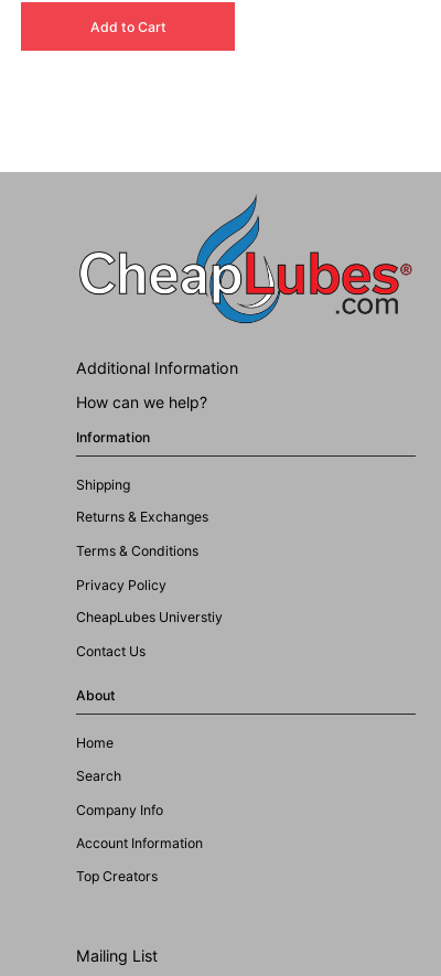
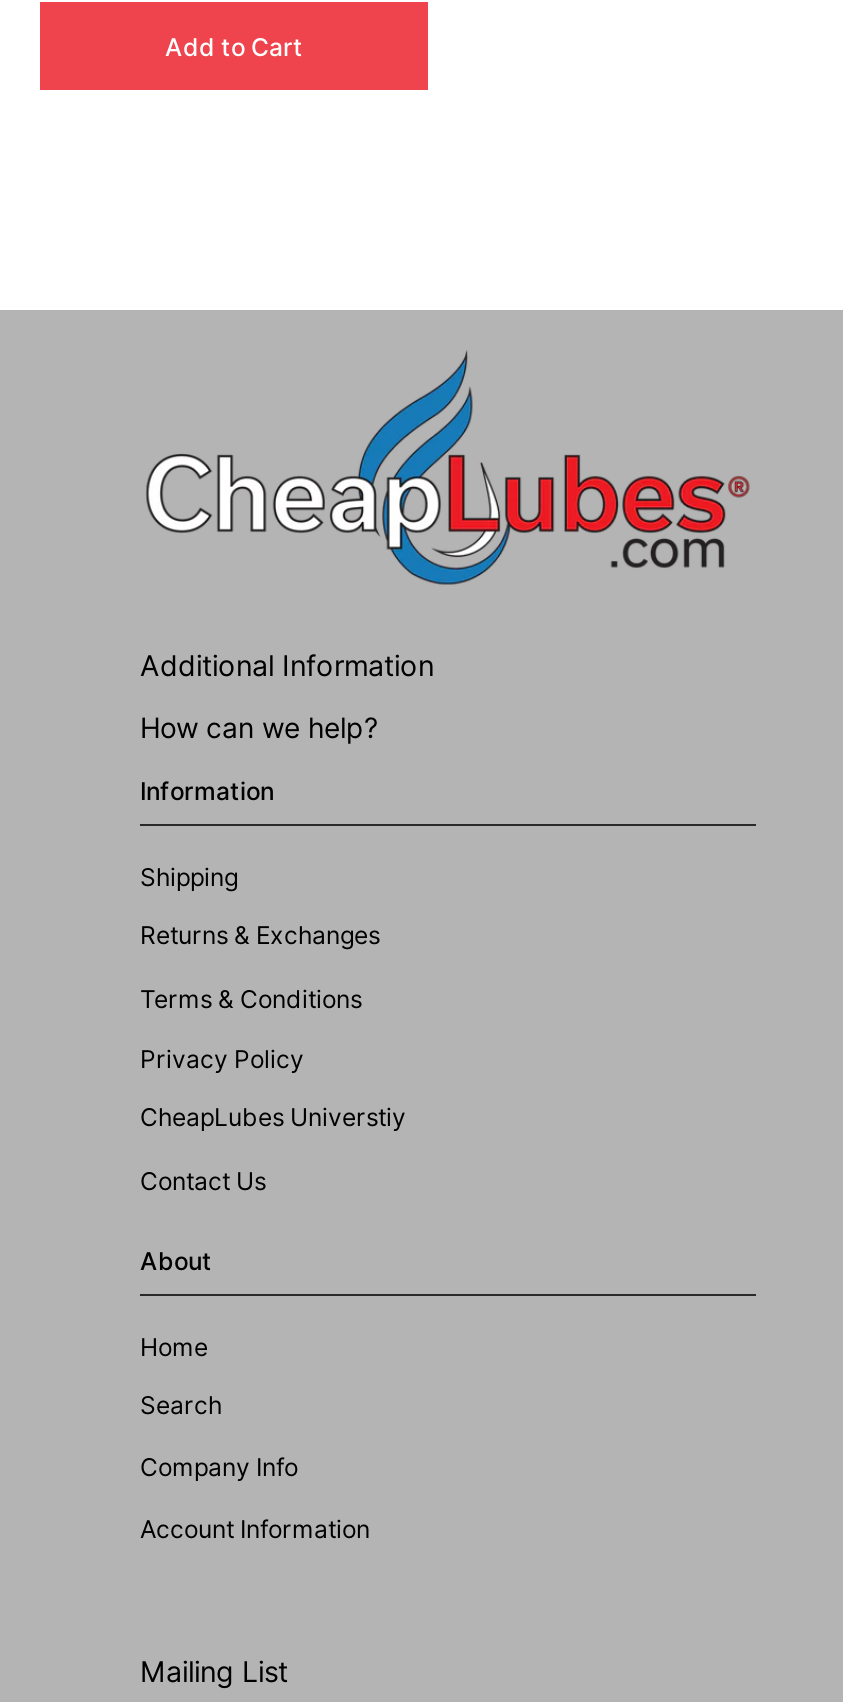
- Top Creators
